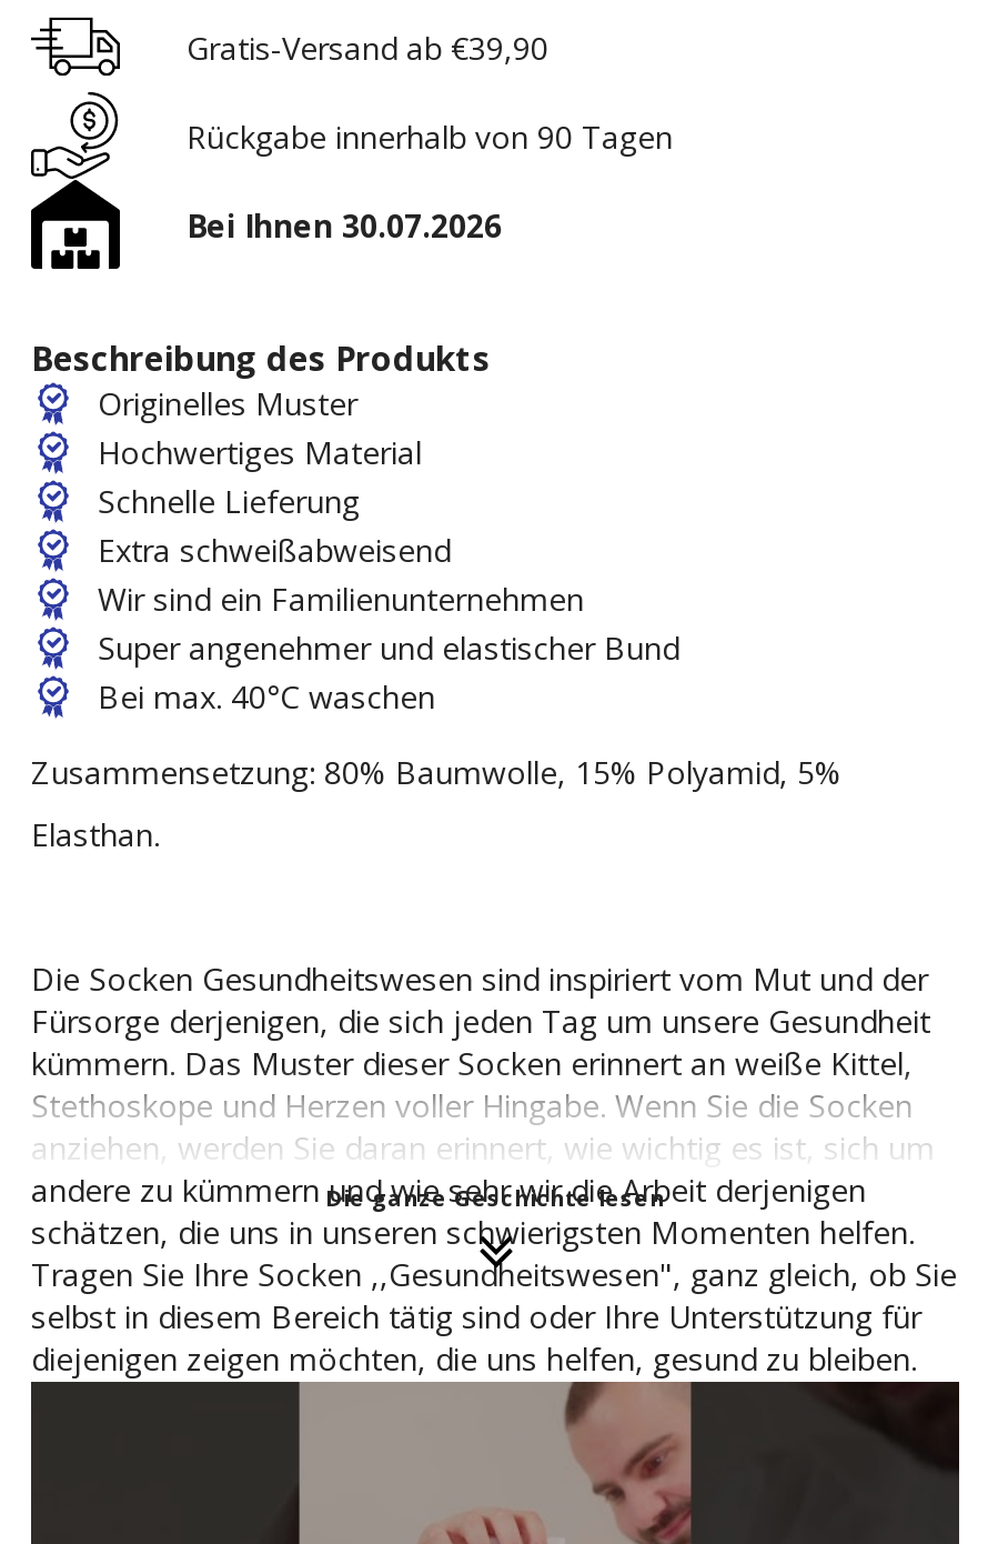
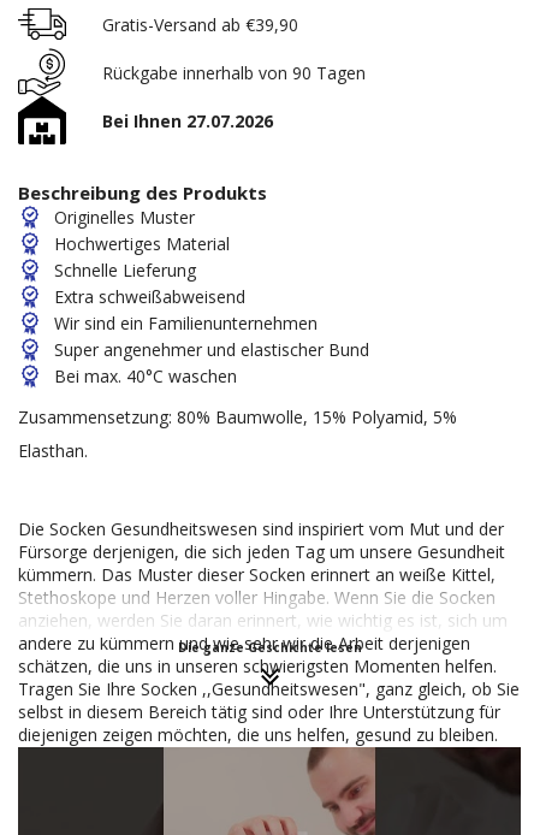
- Bei Ihnen 30.07.2026
+ Bei Ihnen 27.07.2026
